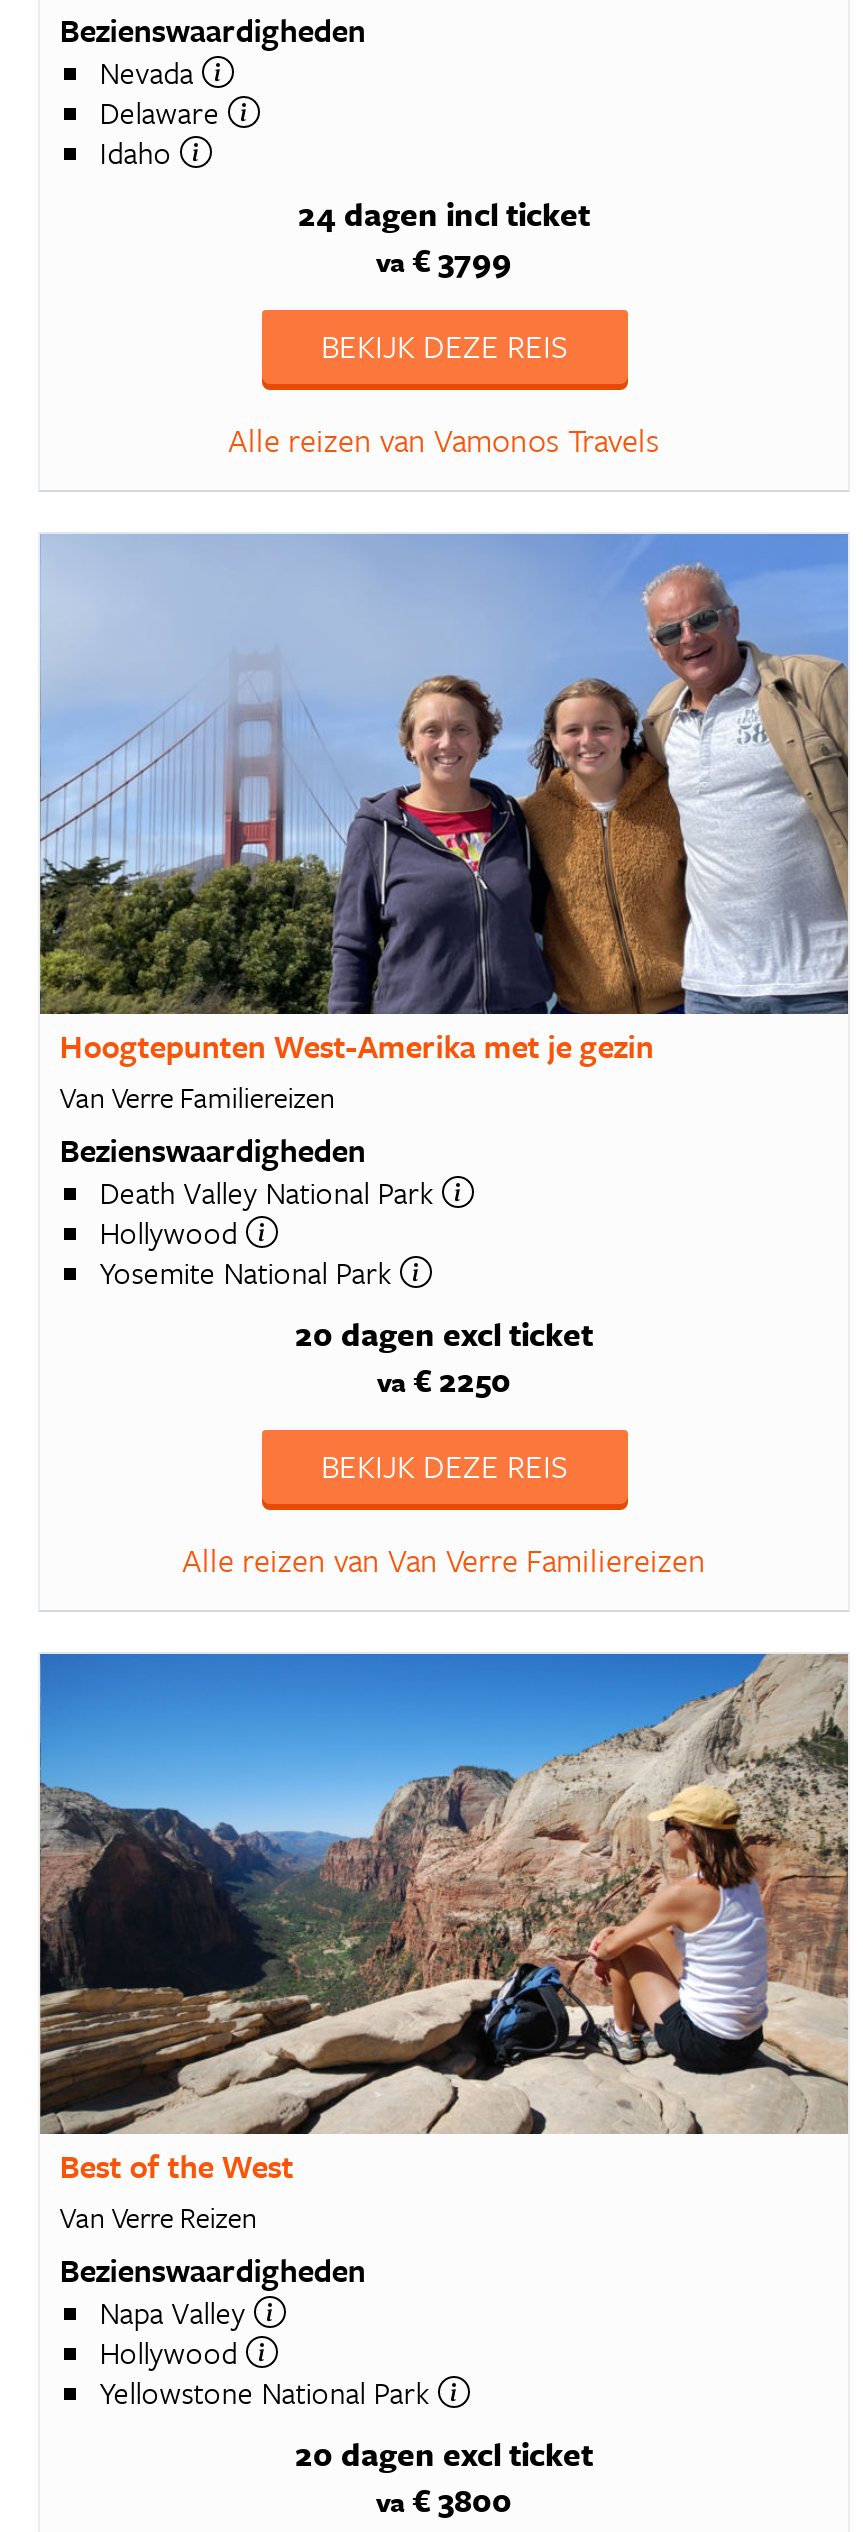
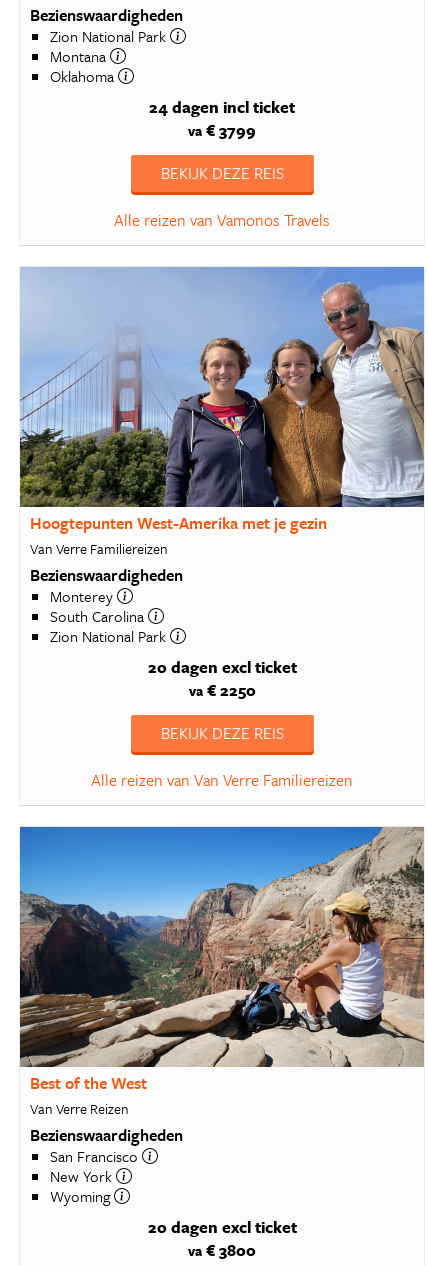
- Nevada
- Delaware
- Idaho
+ Zion National Park
+ Montana
+ Oklahoma

- Death Valley National Park
- Hollywood
- Yosemite National Park
+ Monterey
+ South Carolina
+ Zion National Park

- Napa Valley
- Hollywood
- Yellowstone National Park
+ San Francisco
+ New York
+ Wyoming
